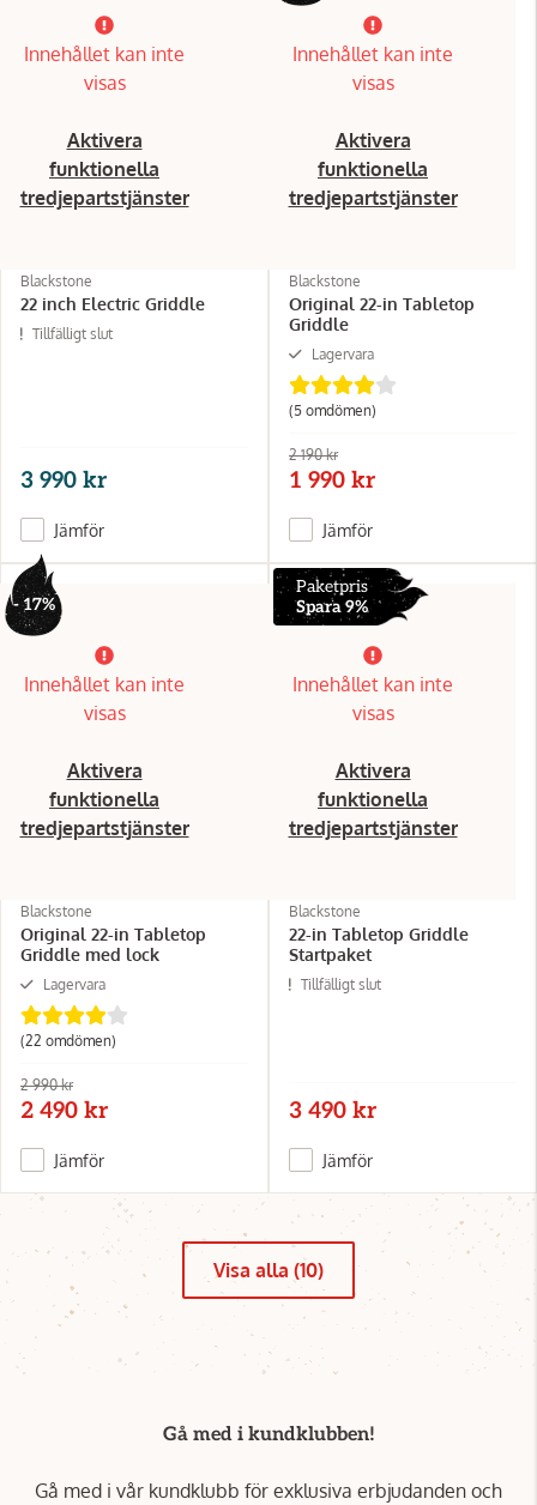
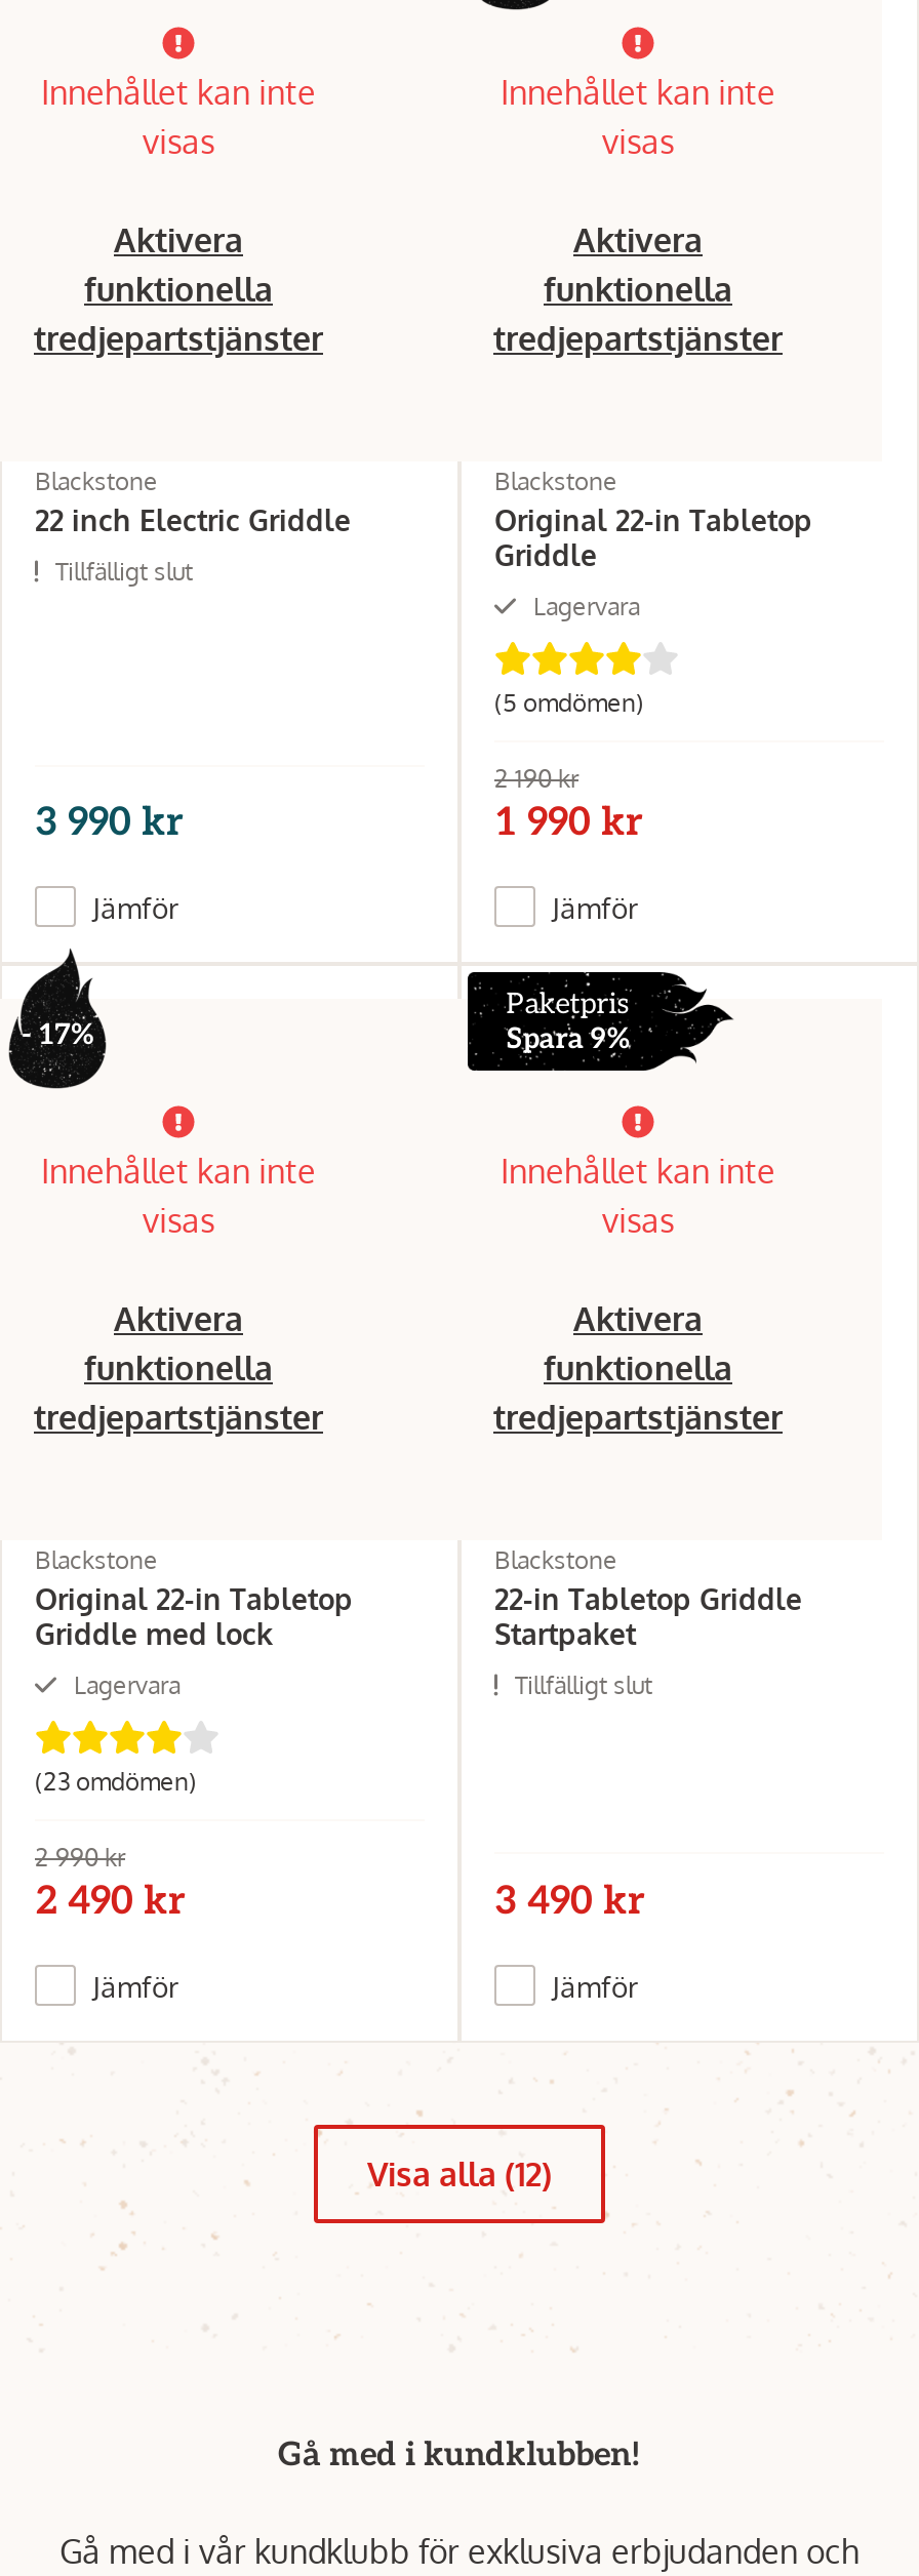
- (22 omdömen)
+ (23 omdömen)

- Visa alla (10)
+ Visa alla (12)
